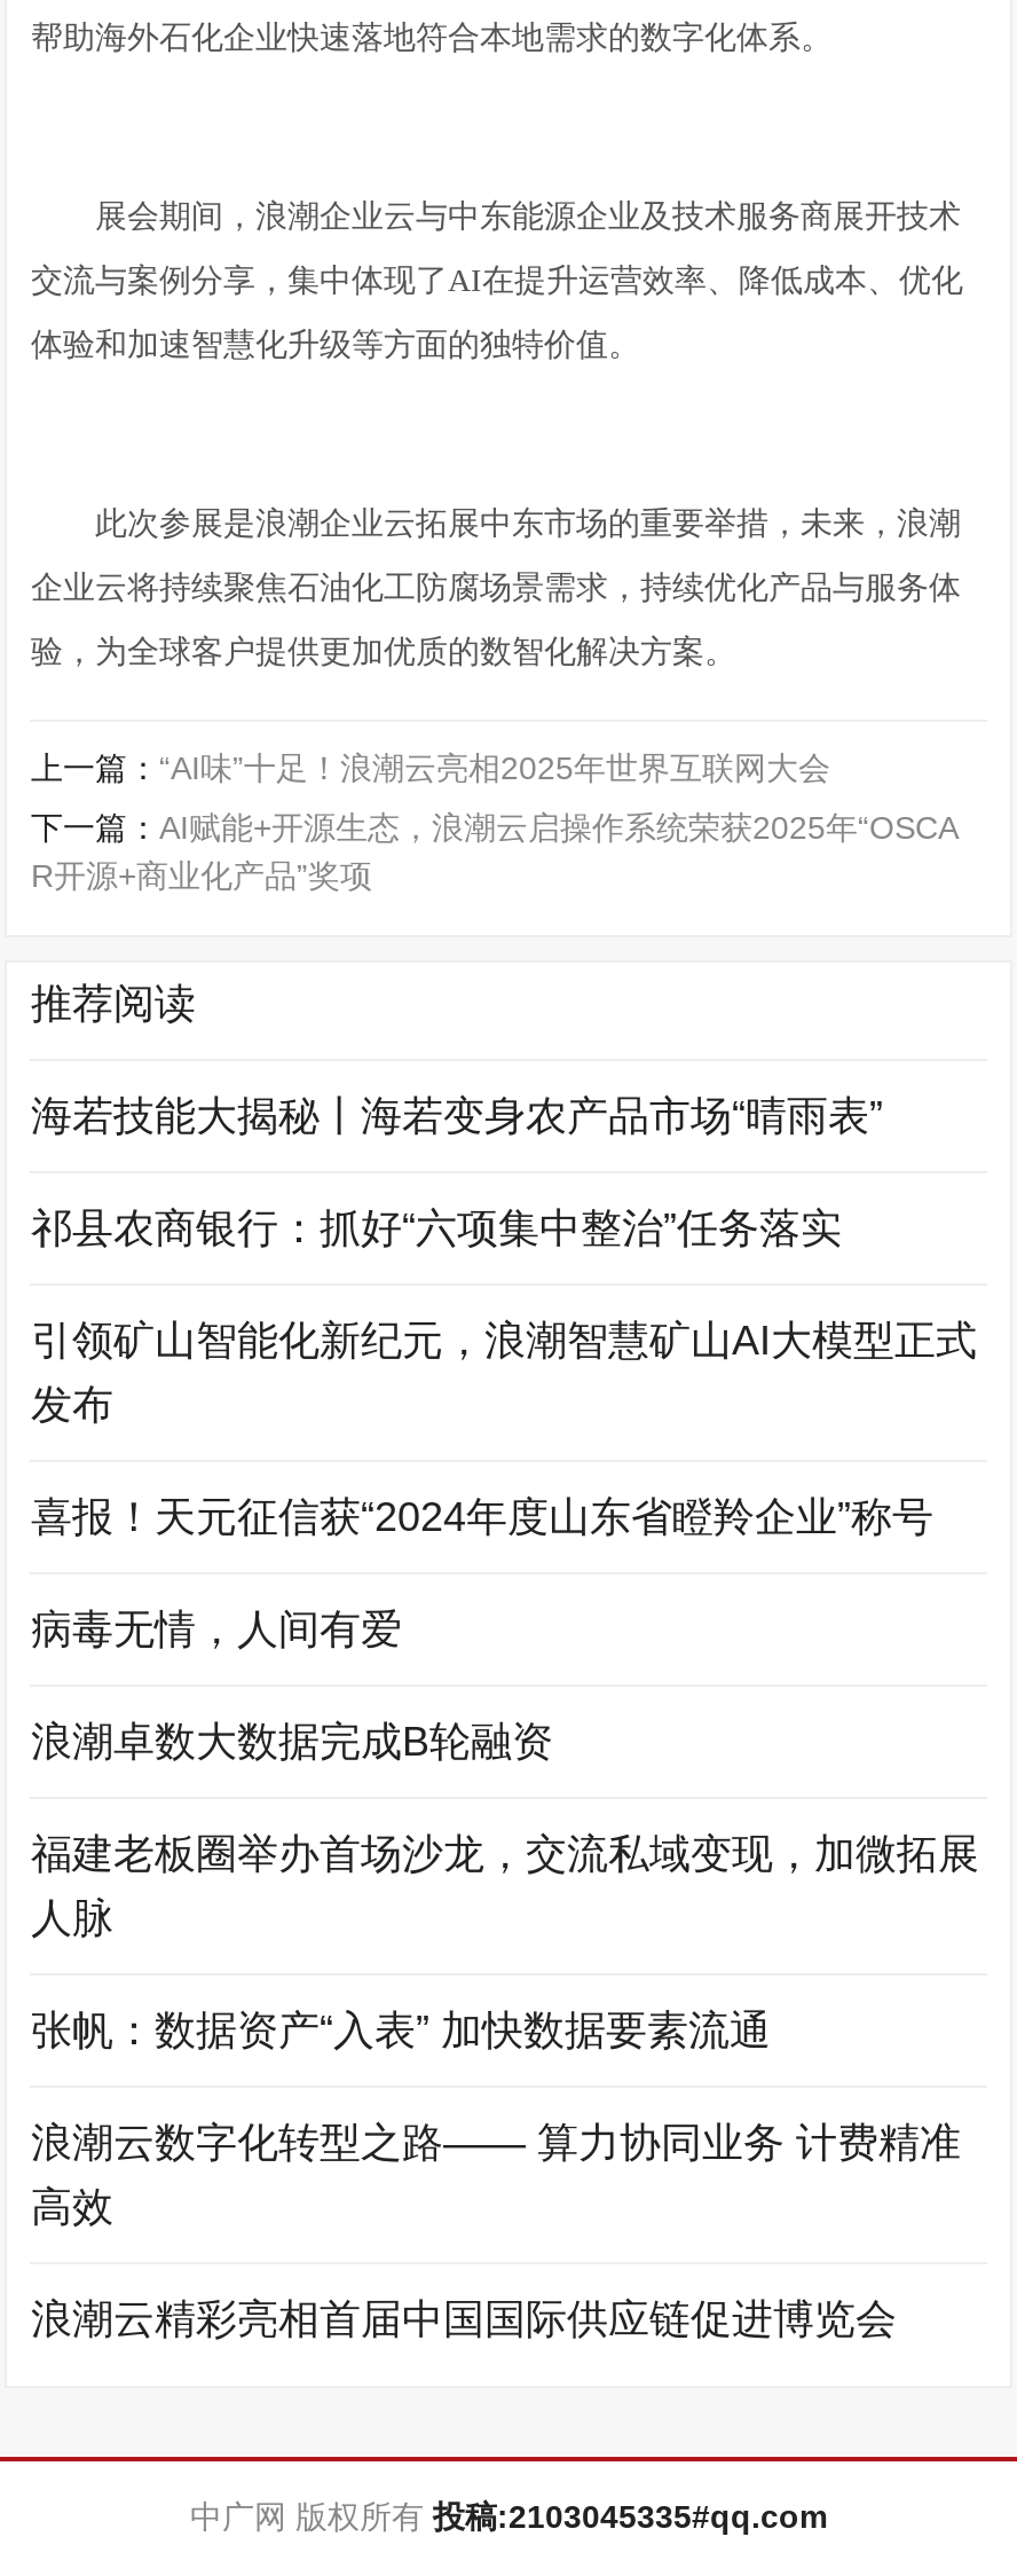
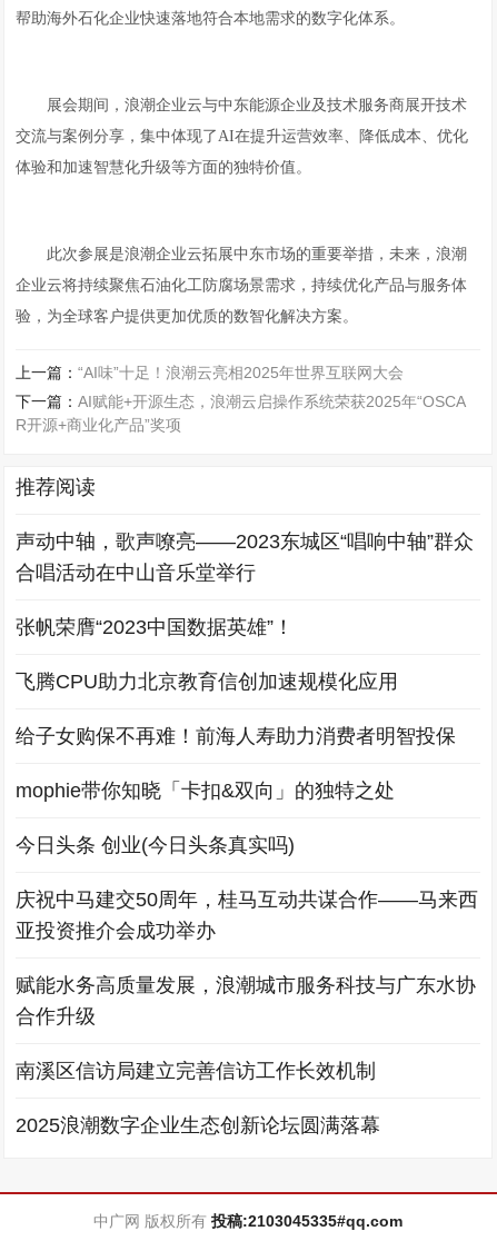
- 海若技能大揭秘丨海若变身农产品市场“晴雨表”
+ 声动中轴，歌声嘹亮——2023东城区“唱响中轴”群众
+ 合唱活动在中山音乐堂举行

- 祁县农商银行：抓好“六项集中整治”任务落实
+ 张帆荣膺“2023中国数据英雄”！

- 引领矿山智能化新纪元，浪潮智慧矿山AI大模型正式
- 发布
+ 飞腾CPU助力北京教育信创加速规模化应用

- 喜报！天元征信获“2024年度山东省瞪羚企业”称号
+ 给子女购保不再难！前海人寿助力消费者明智投保

- 病毒无情，人间有爱
+ mophie带你知晓「卡扣&双向」的独特之处

- 浪潮卓数大数据完成B轮融资
+ 今日头条 创业(今日头条真实吗)

- 福建老板圈举办首场沙龙，交流私域变现，加微拓展
- 人脉
+ 庆祝中马建交50周年，桂马互动共谋合作——马来西
+ 亚投资推介会成功举办

- 张帆：数据资产“入表” 加快数据要素流通
+ 赋能水务高质量发展，浪潮城市服务科技与广东水协
+ 合作升级

- 浪潮云数字化转型之路—— 算力协同业务 计费精准
- 高效
+ 南溪区信访局建立完善信访工作长效机制

- 浪潮云精彩亮相首届中国国际供应链促进博览会
+ 2025浪潮数字企业生态创新论坛圆满落幕
